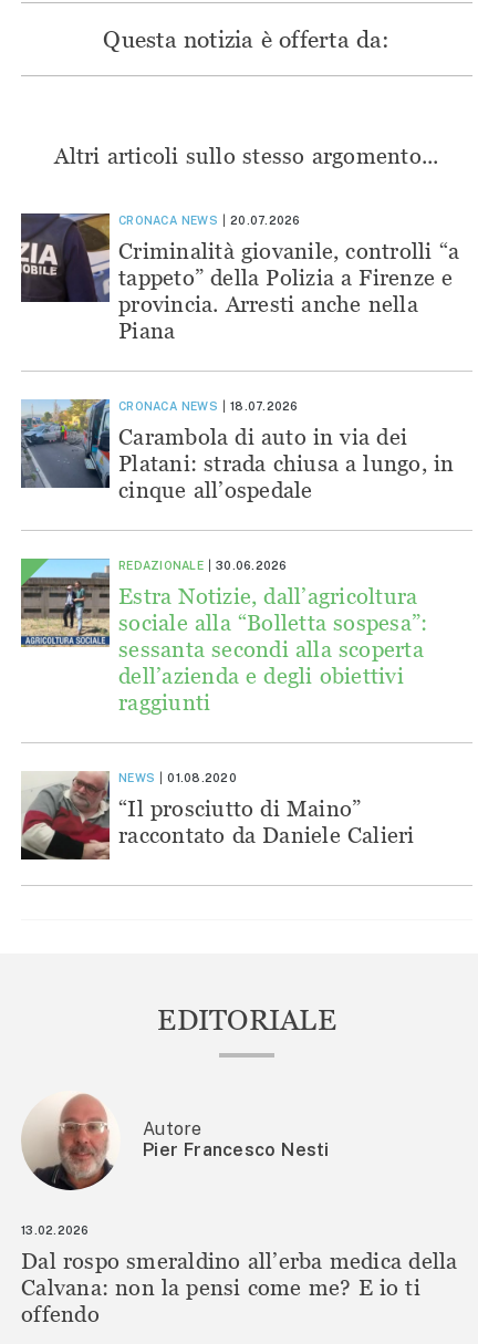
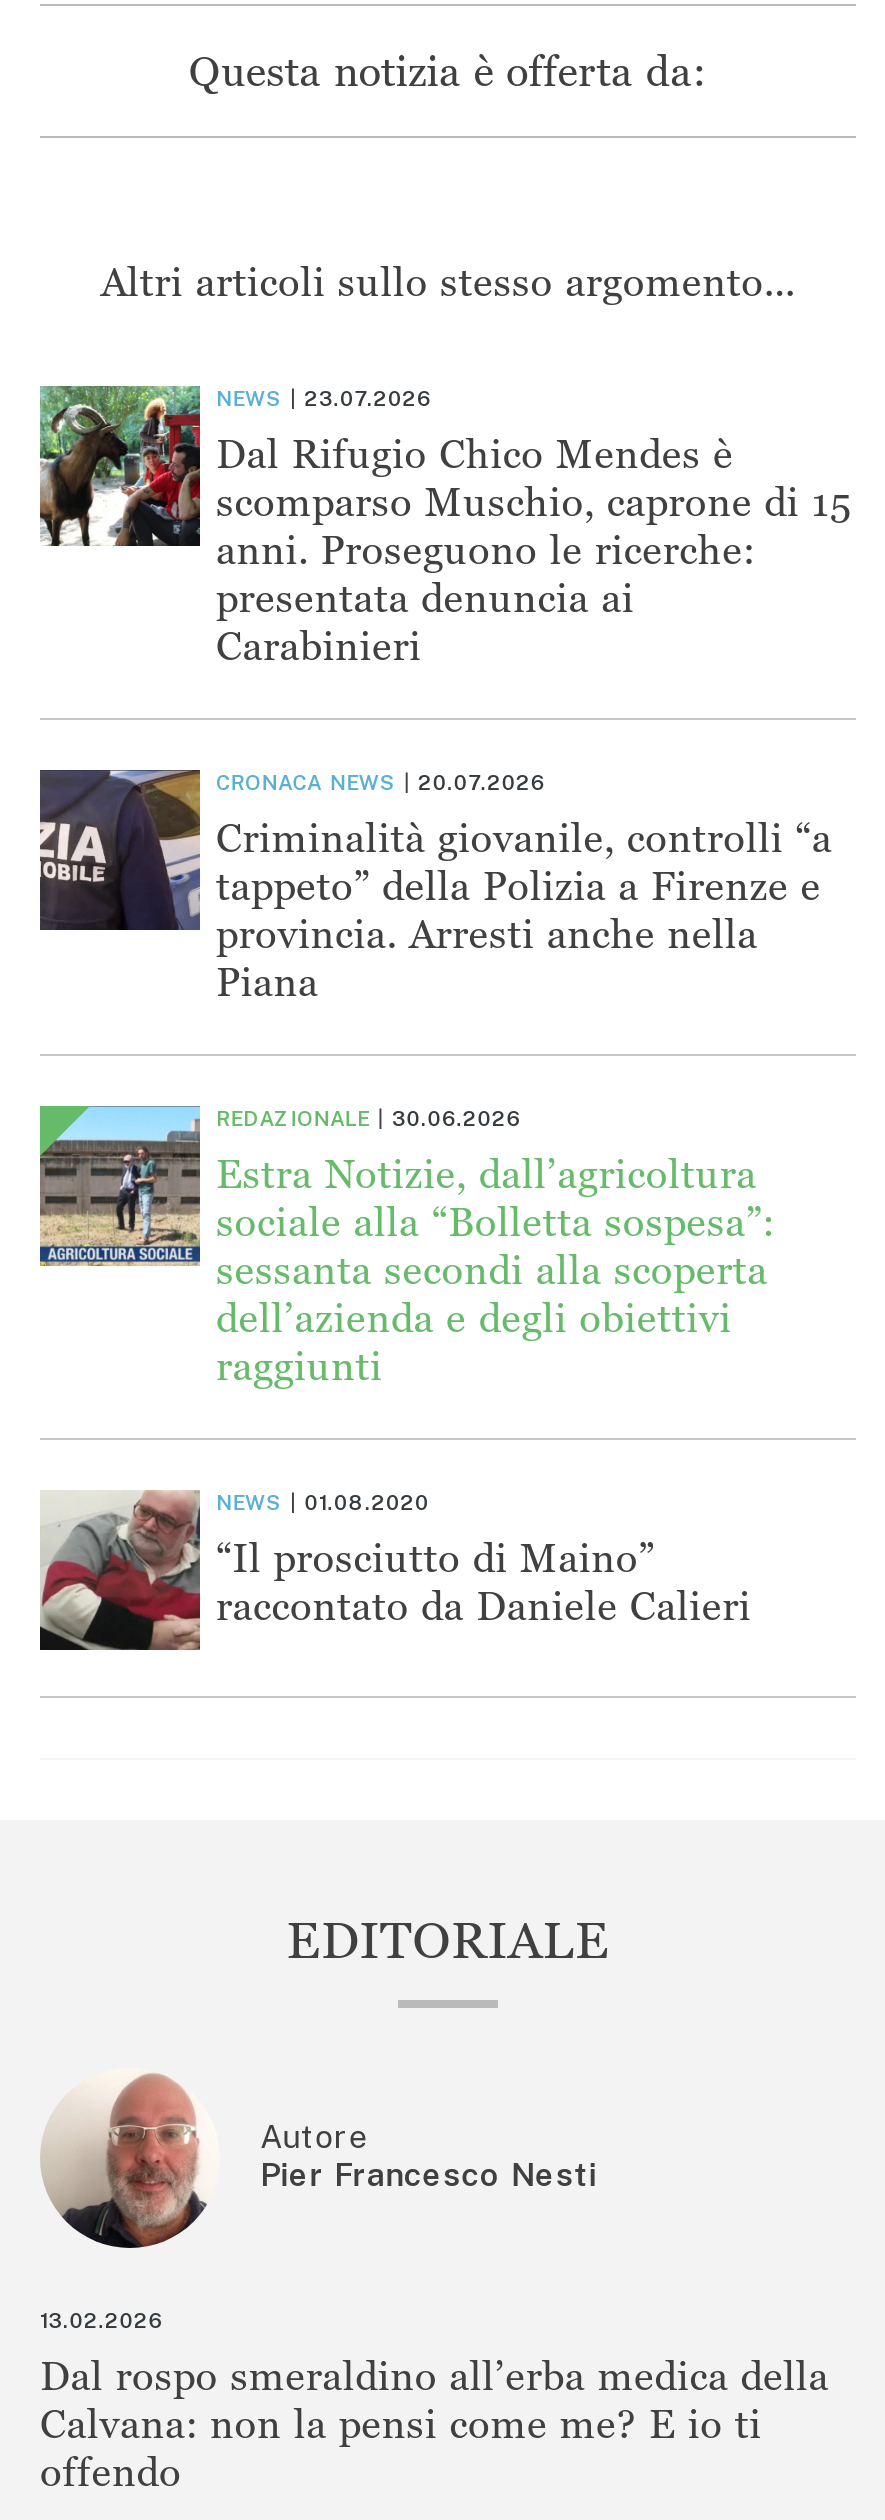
+ [image]
+ NEWS
+ 23.07.2026
+ Dal Rifugio Chico Mendes è
+ scomparso Muschio, caprone di 15
+ anni. Proseguono le ricerche:
+ presentata denuncia ai
+ Carabinieri

moved down: [image] | CRONACA NEWS | 20.07.2026 | Criminalità giovanile, controlli “a | tappeto” della Polizia a Firenze e | provincia. Arresti anche nella | Piana

- [image]
- CRONACA NEWS
- 18.07.2026
- Carambola di auto in via dei
- Platani: strada chiusa a lungo, in
- cinque all’ospedale
